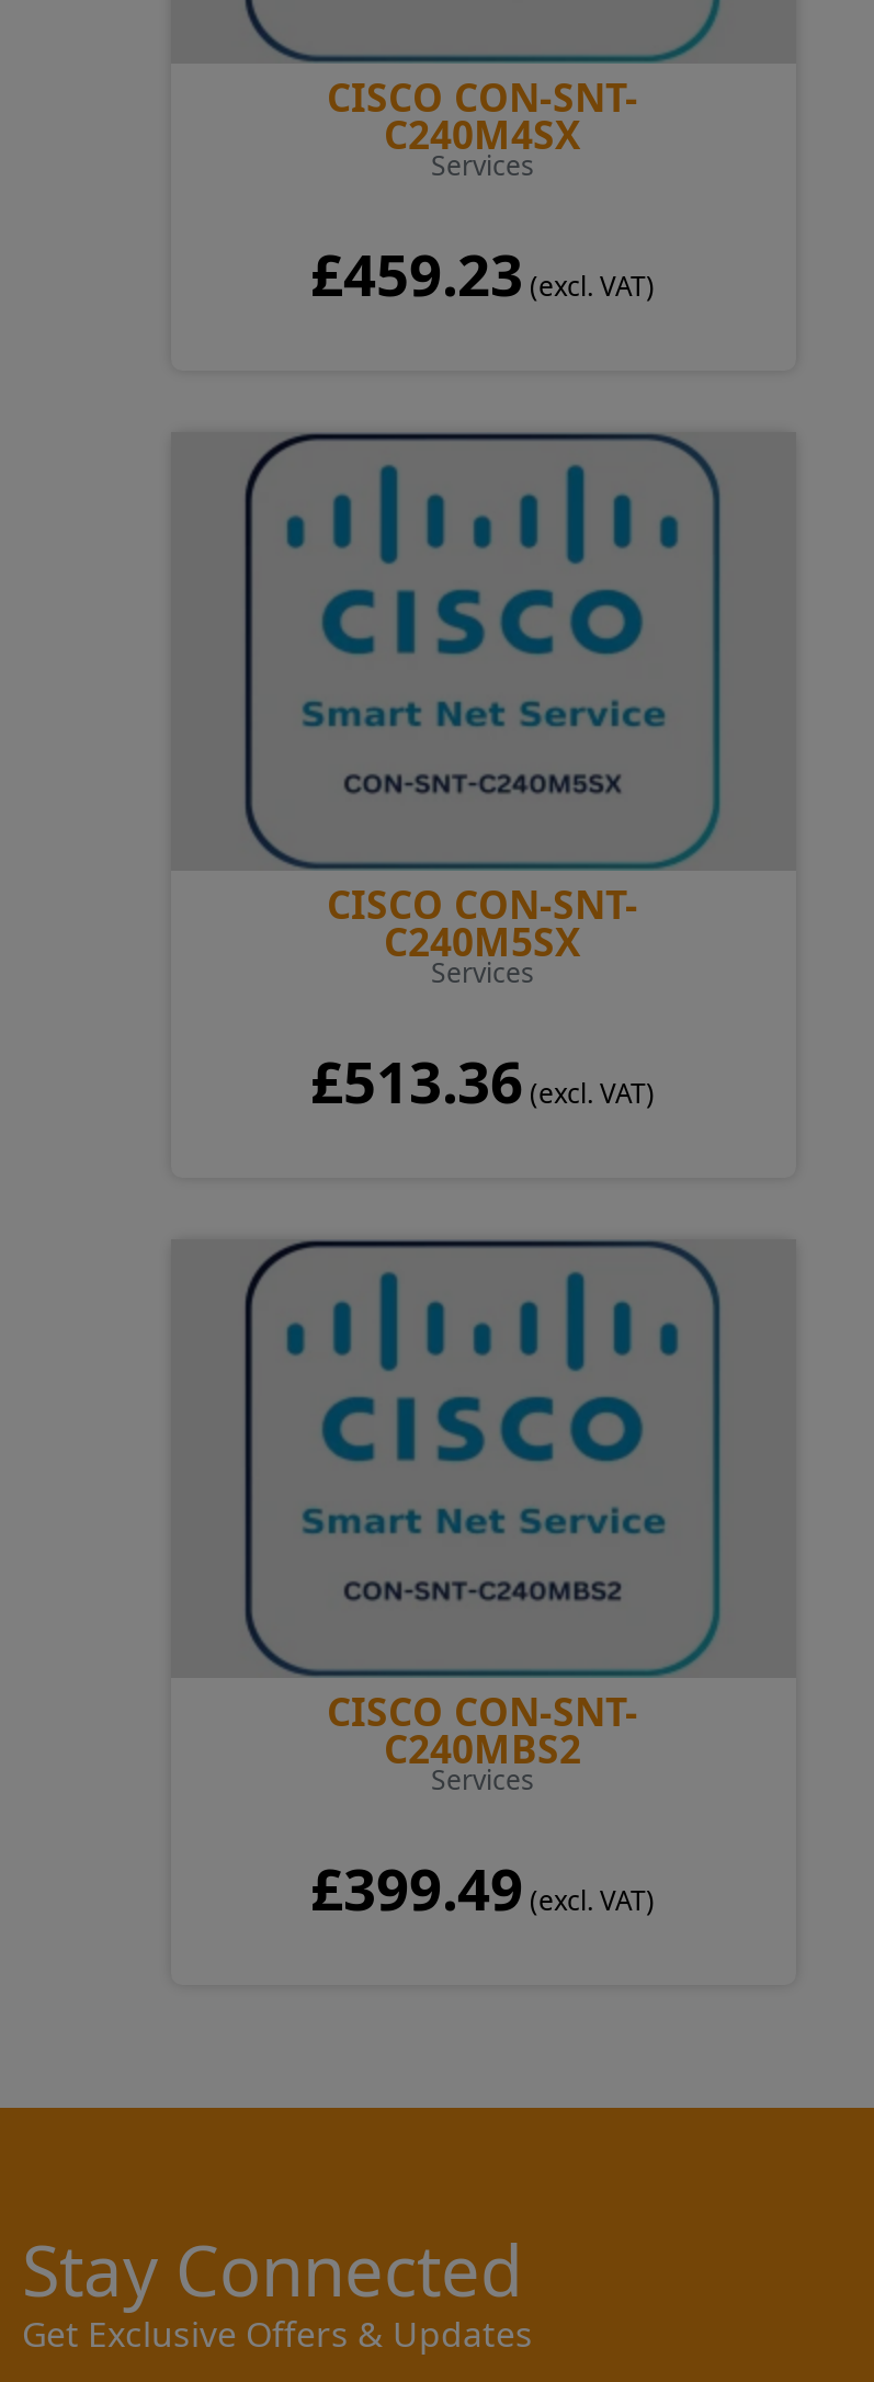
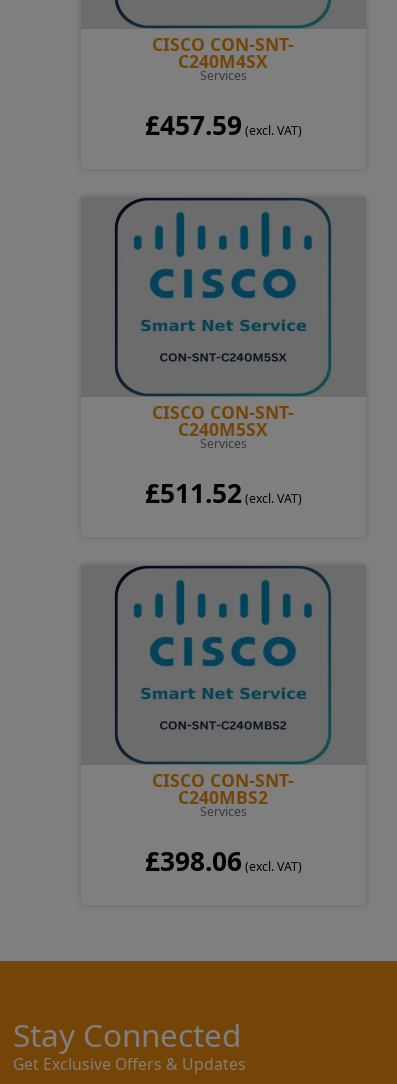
- £459.23(excl. VAT)
+ £457.59(excl. VAT)

- £513.36(excl. VAT)
+ £511.52(excl. VAT)

- £399.49(excl. VAT)
+ £398.06(excl. VAT)
